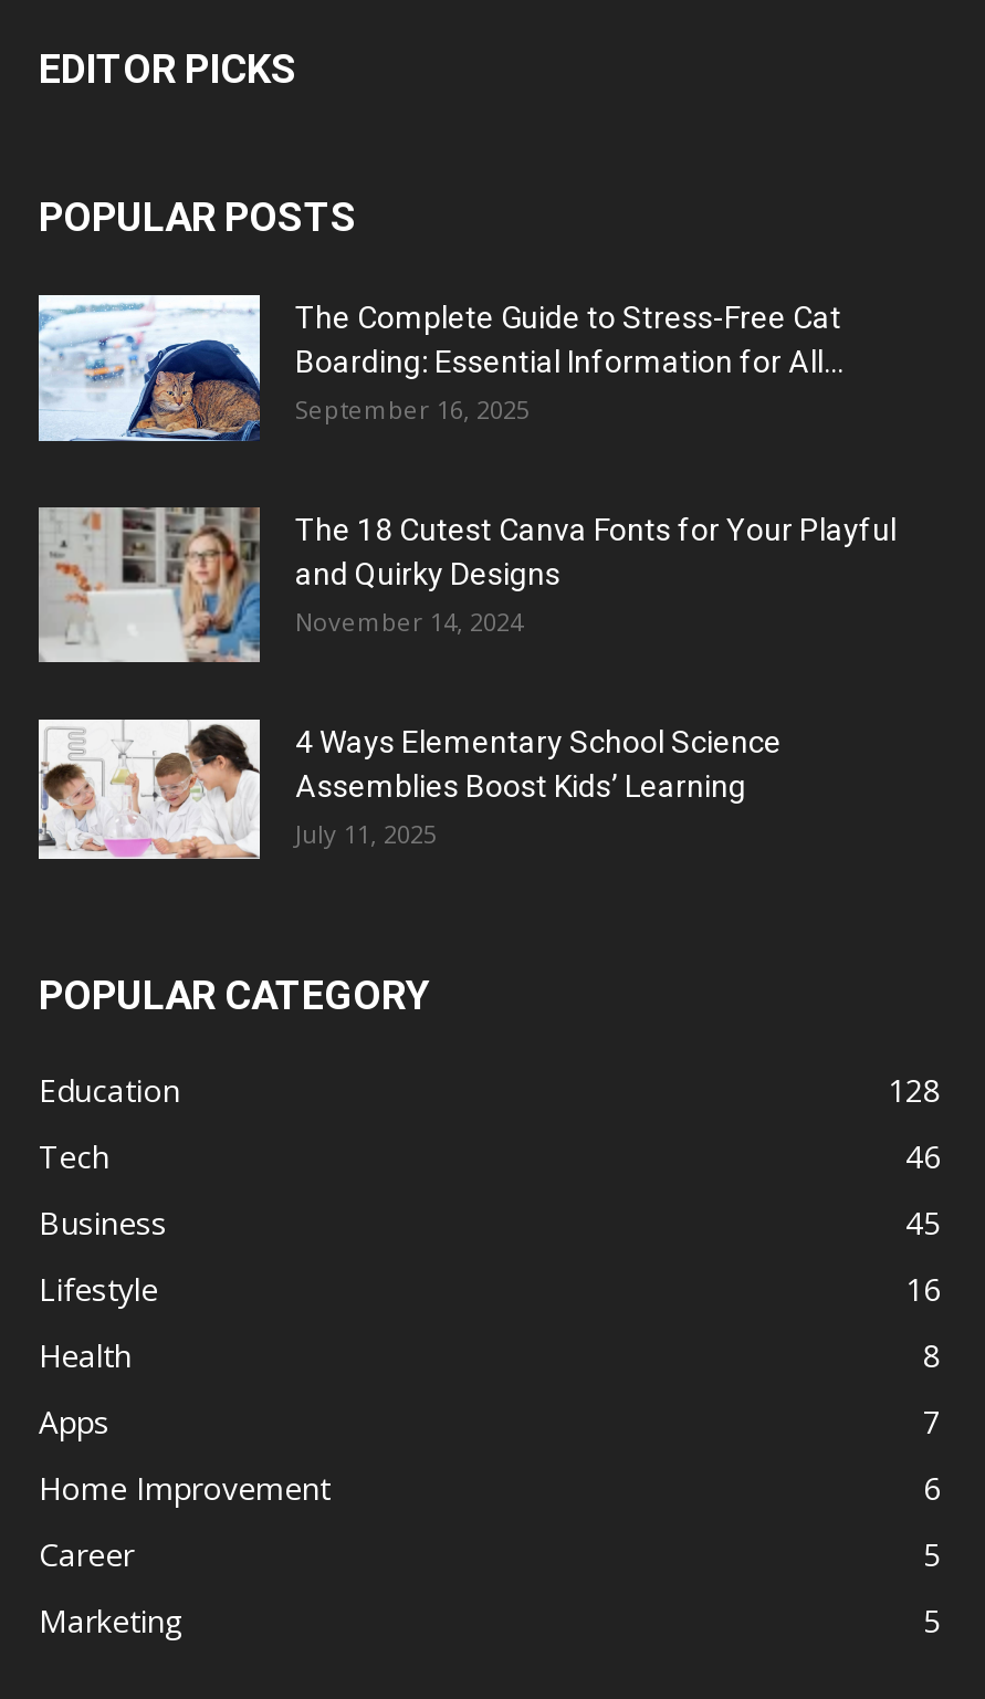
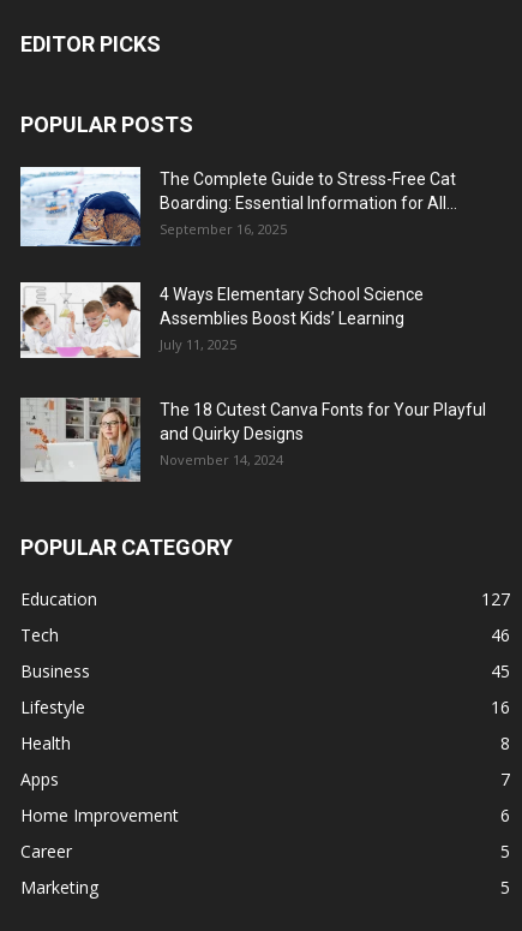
moved down: [image] | The 18 Cutest Canva Fonts for Your Playful | and Quirky Designs | November 14, 2024

moved up: [image] | 4 Ways Elementary School Science | Assemblies Boost Kids’ Learning | July 11, 2025

- 128
+ 127
